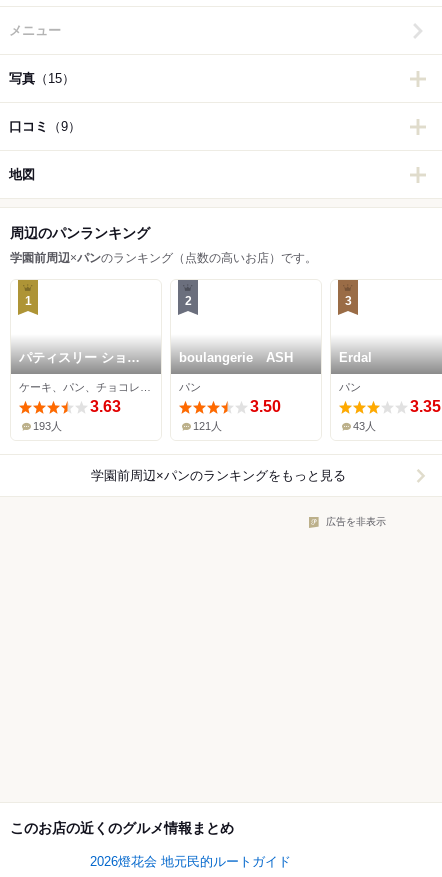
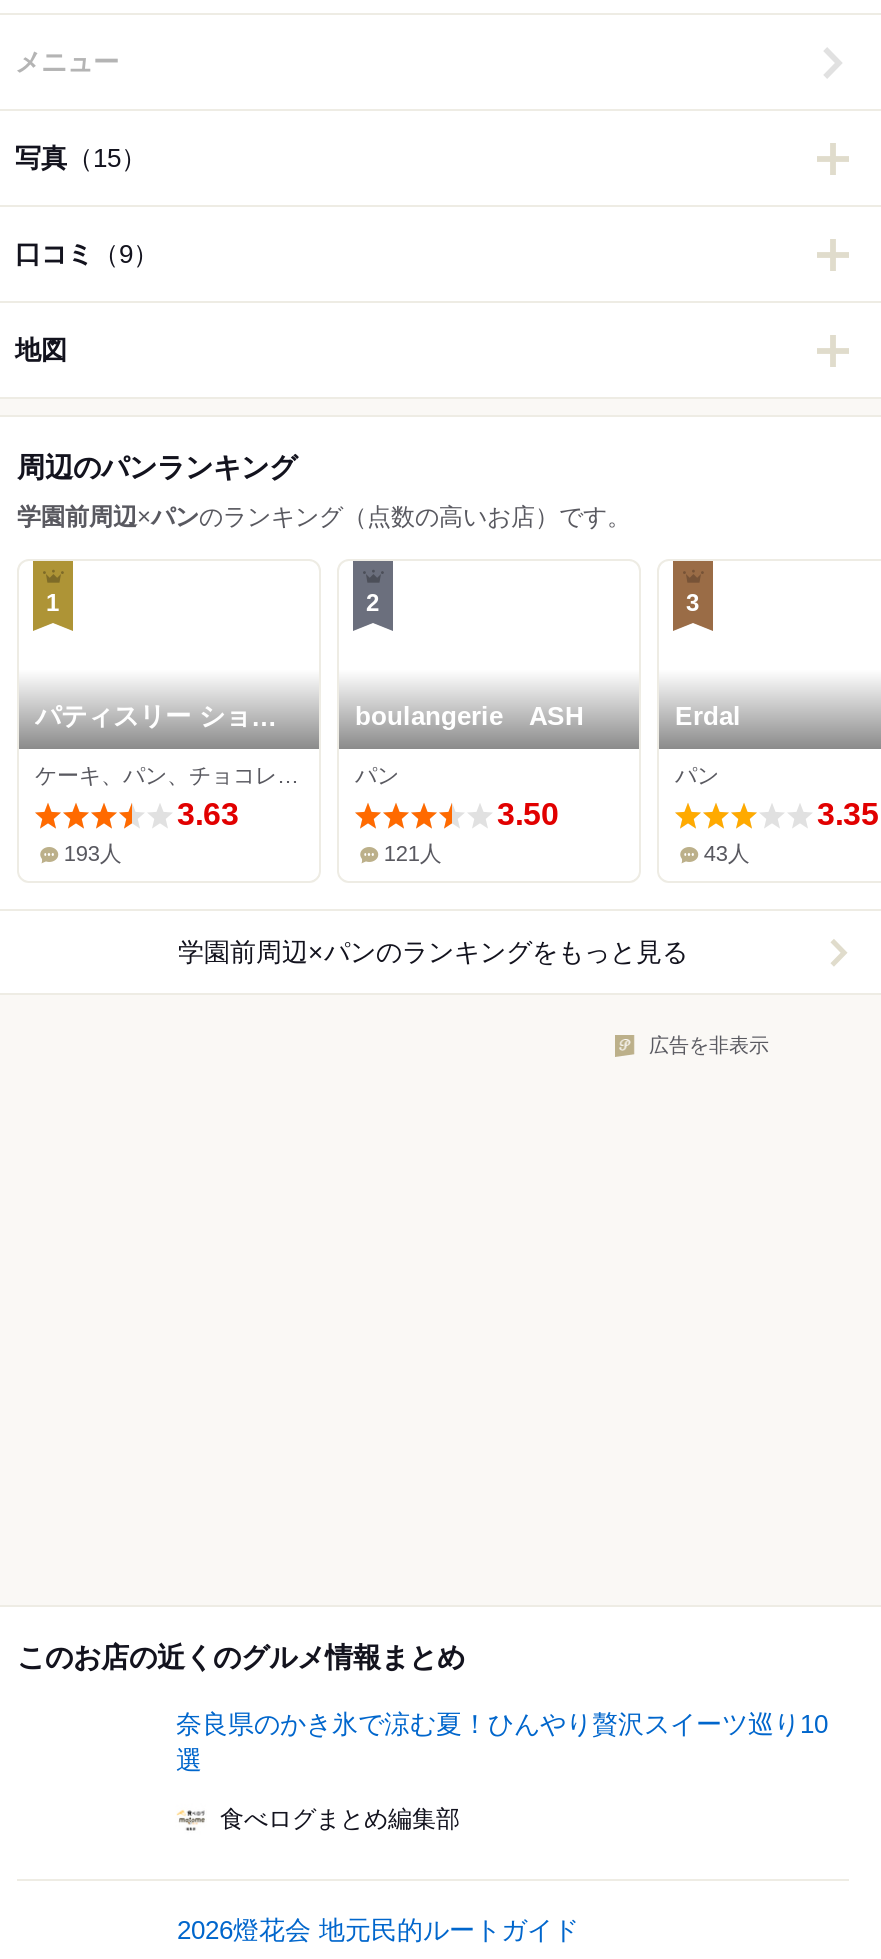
+ 奈良県のかき氷で涼む夏！ひんやり贅沢スイーツ巡り10
+ 選
+ 食べログまとめ編集部
